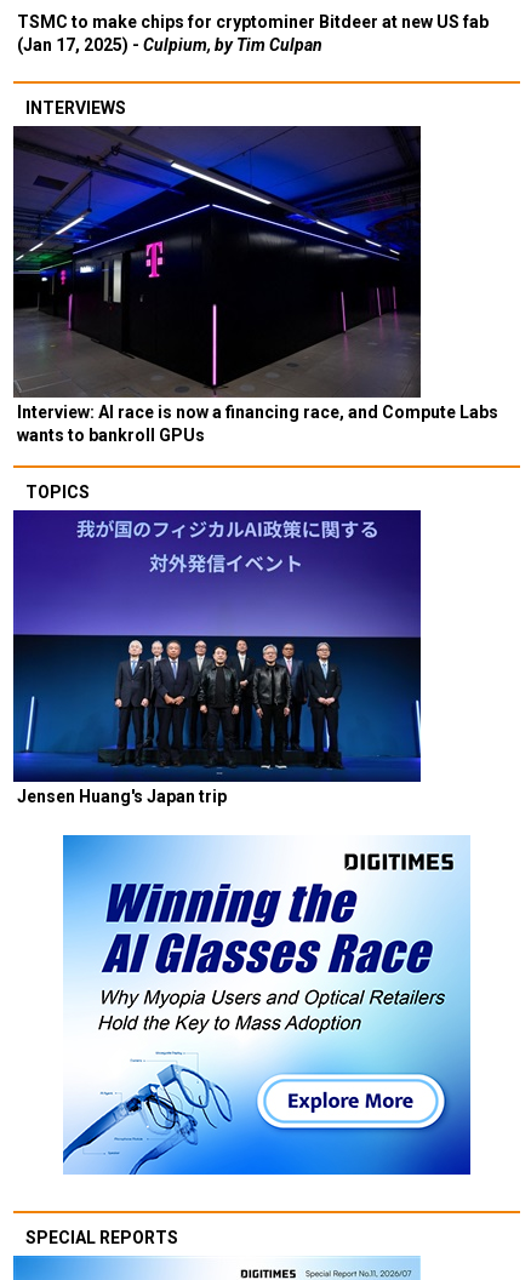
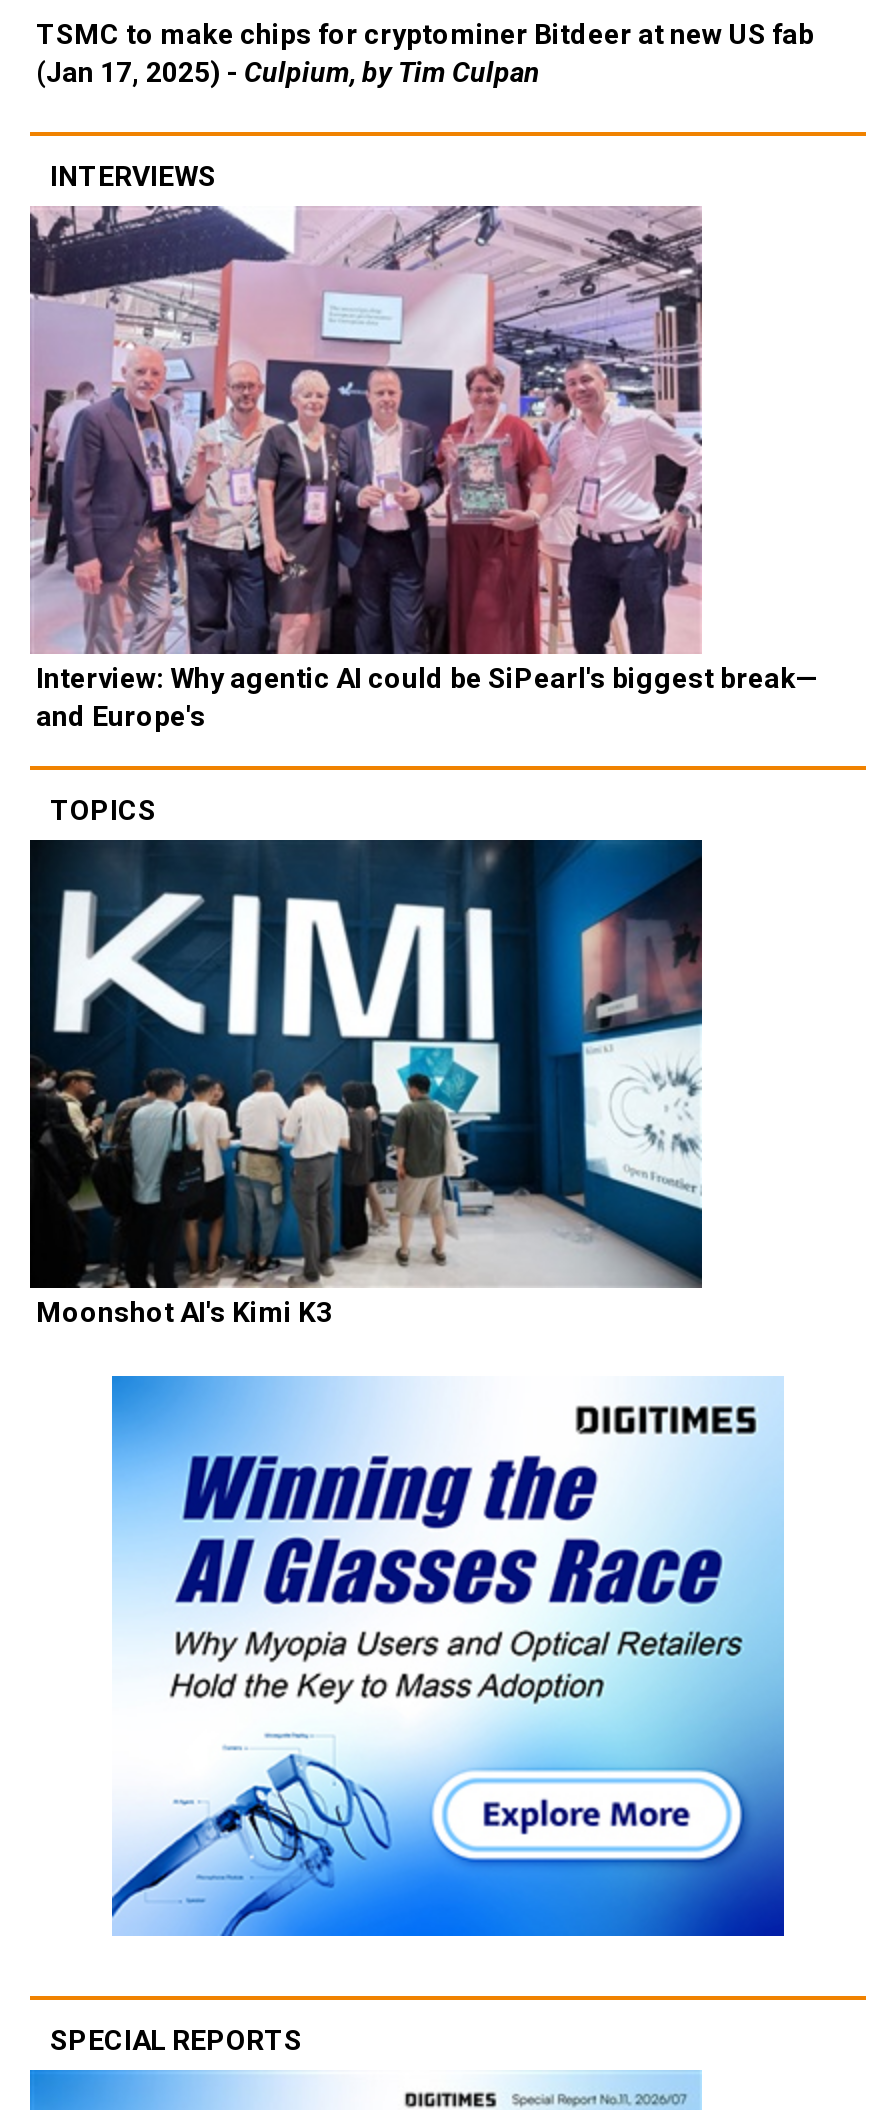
- [image]
- Interview: AI race is now a financing race, and Compute Labs
- wants to bankroll GPUs
+ [image]
+ Interview: Why agentic AI could be SiPearl's biggest break—
+ and Europe's

- [image]
- Jensen Huang's Japan trip
+ [image]
+ Moonshot AI's Kimi K3
